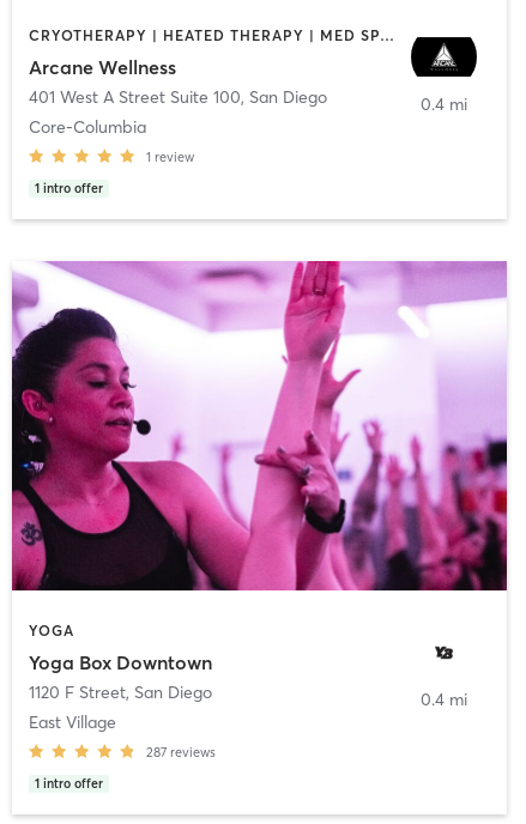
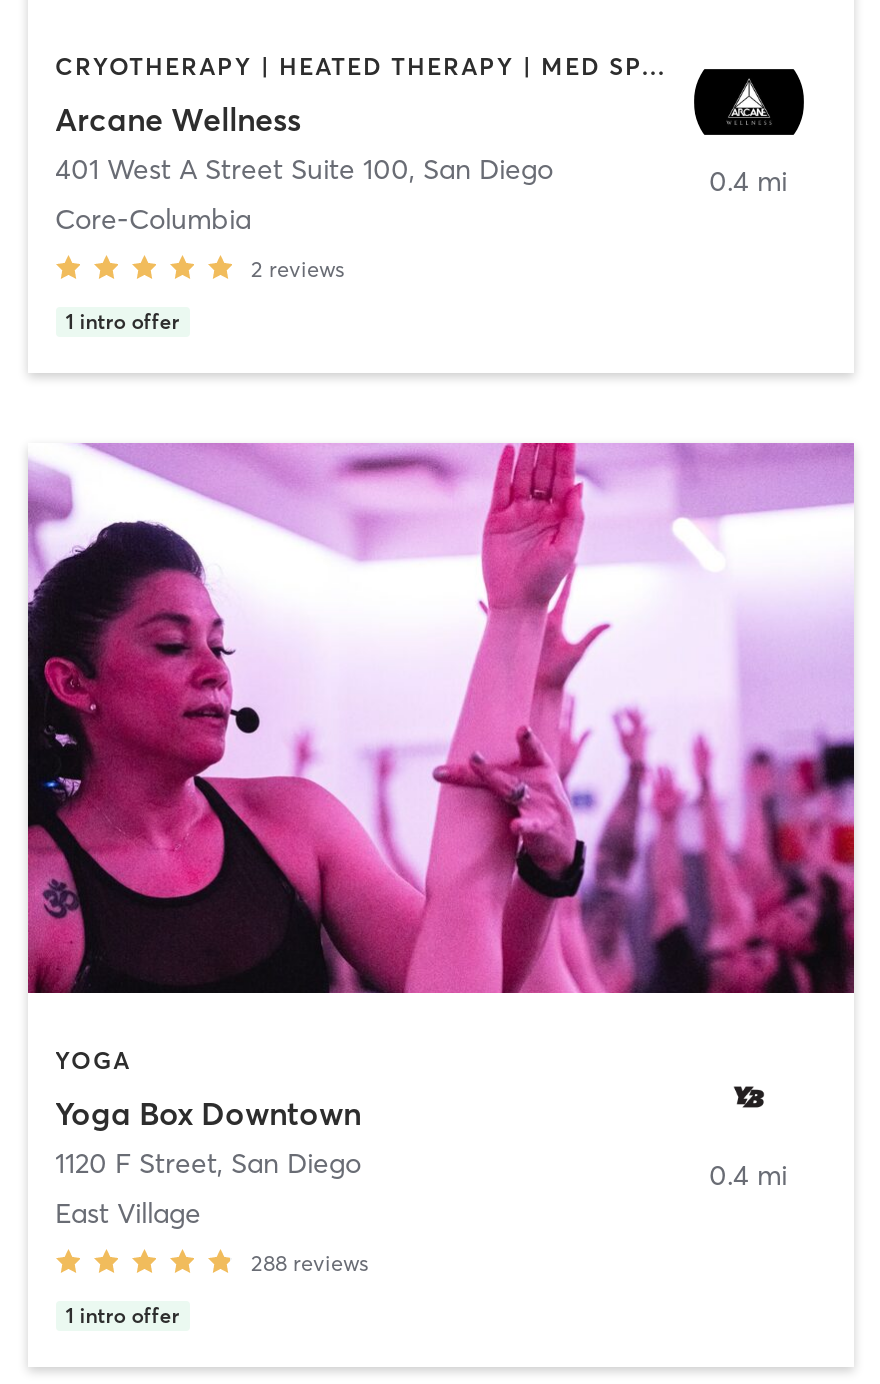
- 1 review
+ 2 reviews

- 287 reviews
+ 288 reviews
